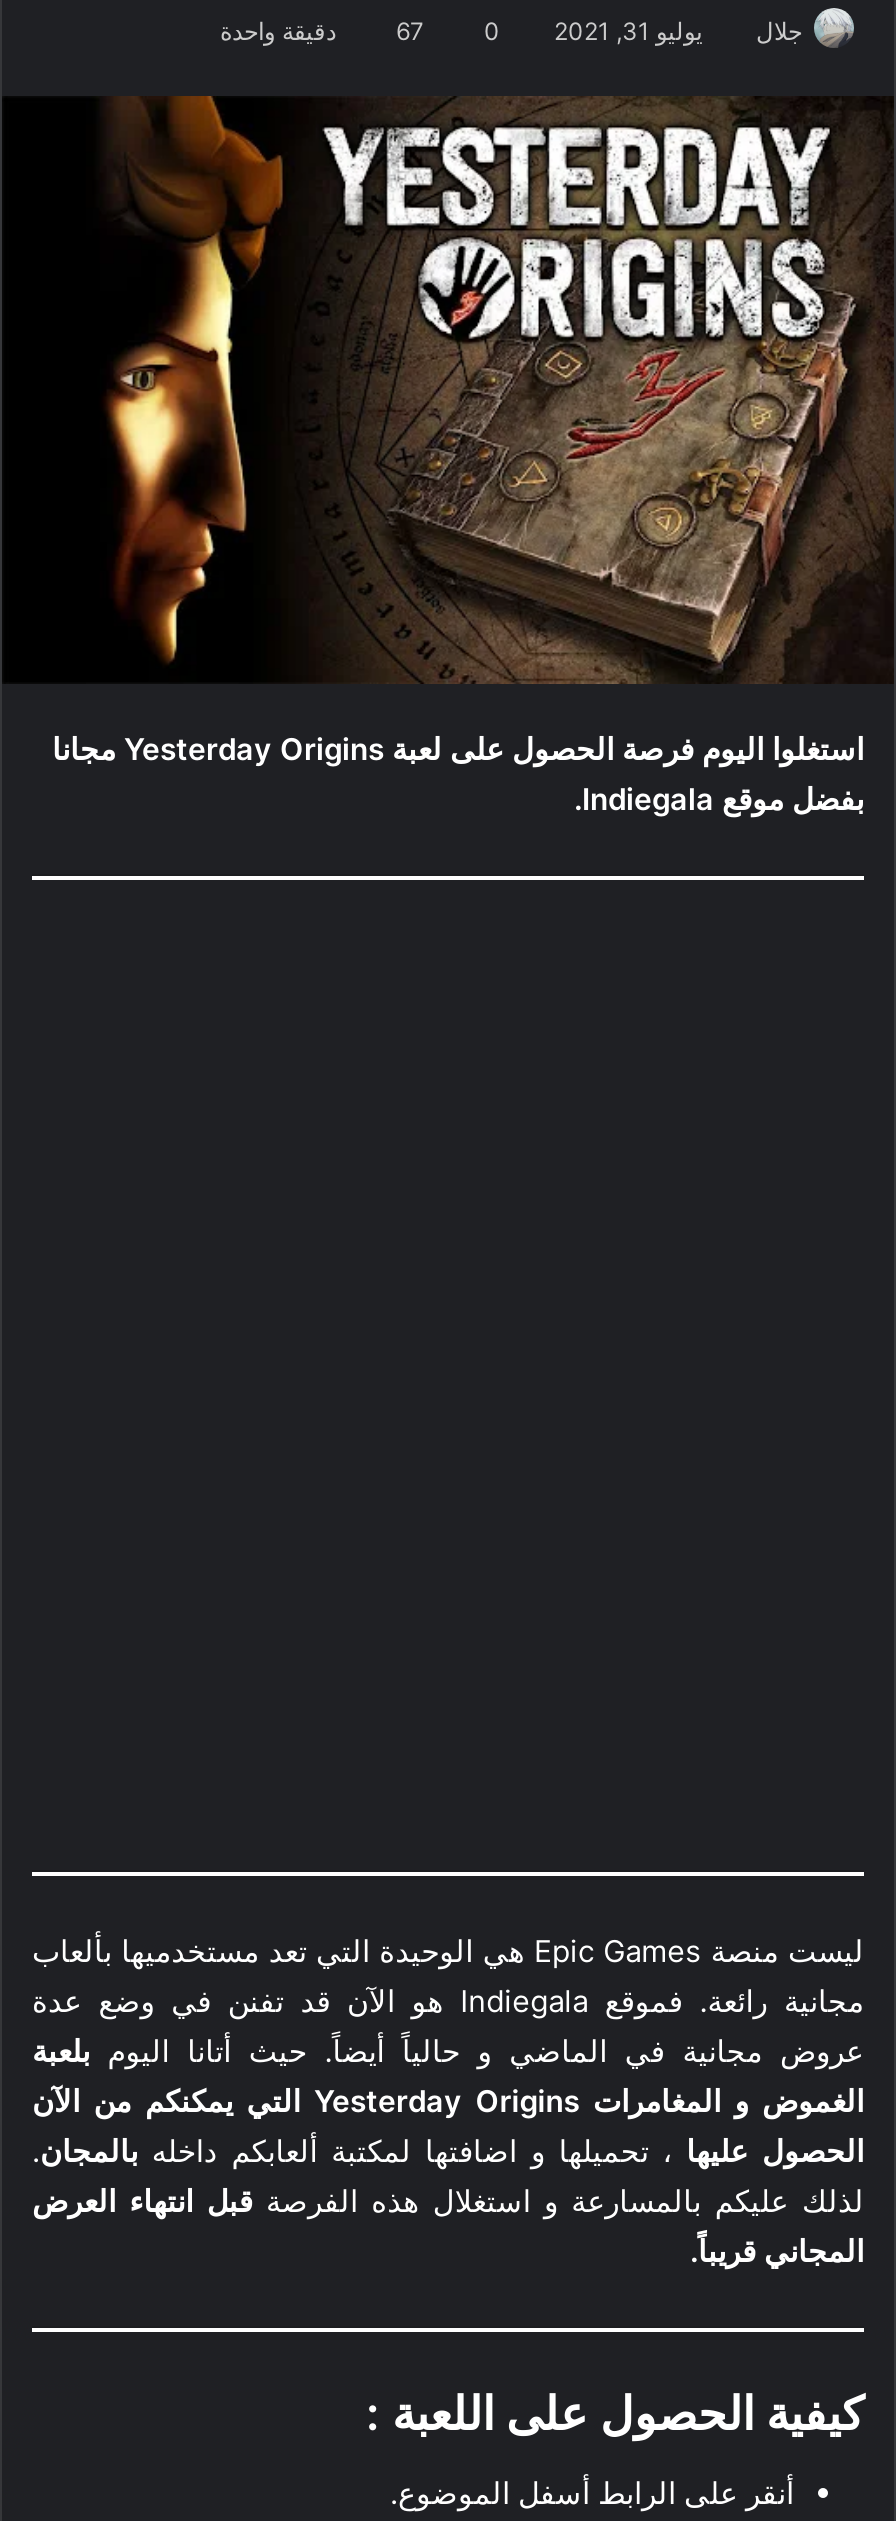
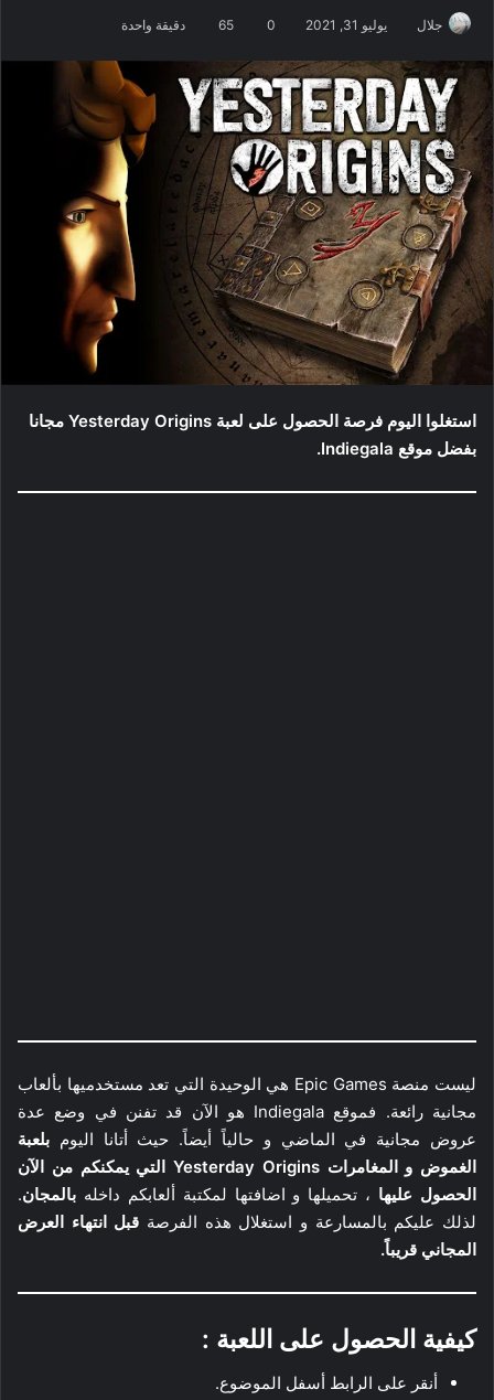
- 0 67 دقيقة واحدة
+ 0 65 دقيقة واحدة
